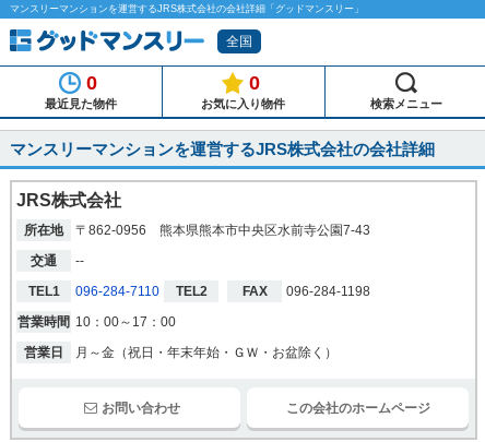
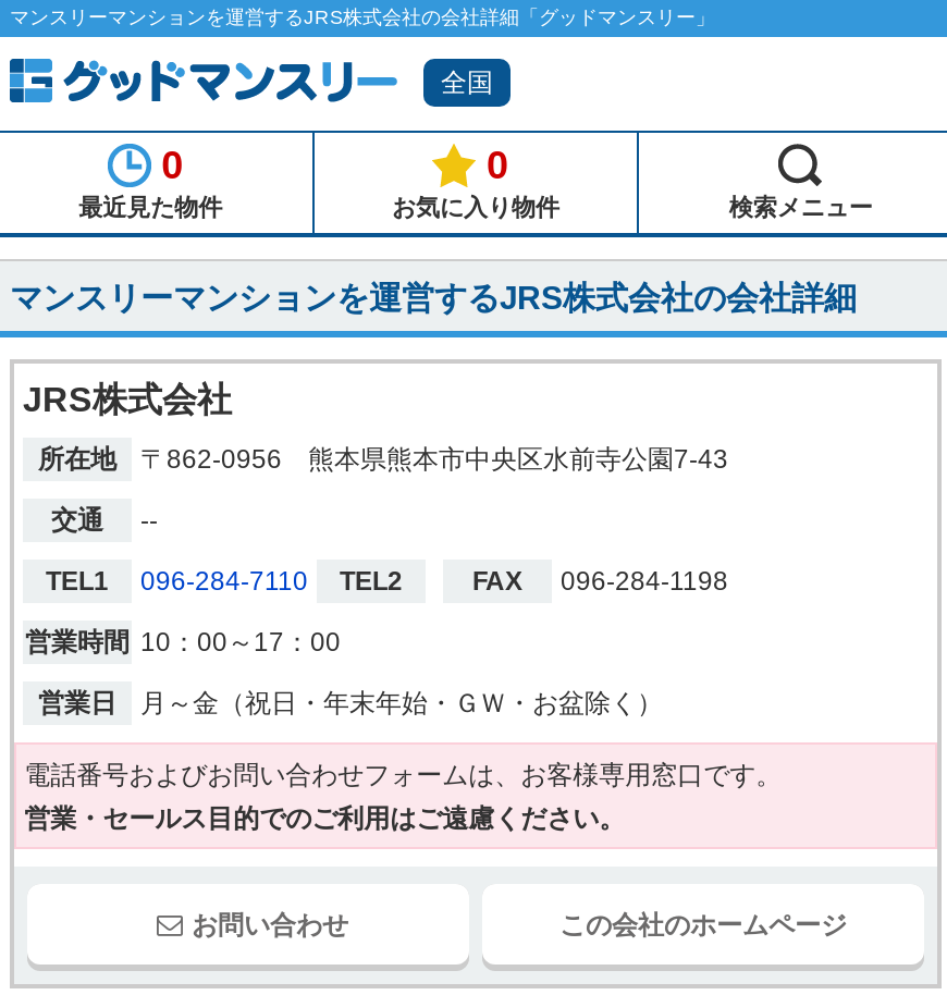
+ 電話番号およびお問い合わせフォームは、お客様専用窓口です。
+ 営業・セールス目的でのご利用はご遠慮ください。
